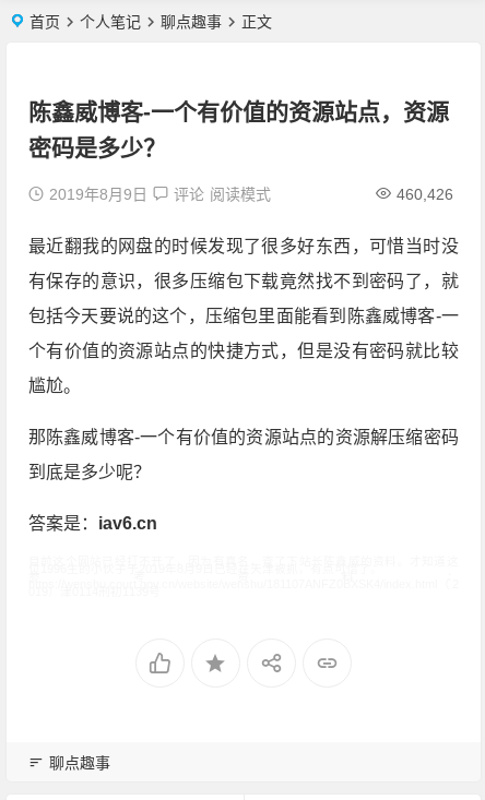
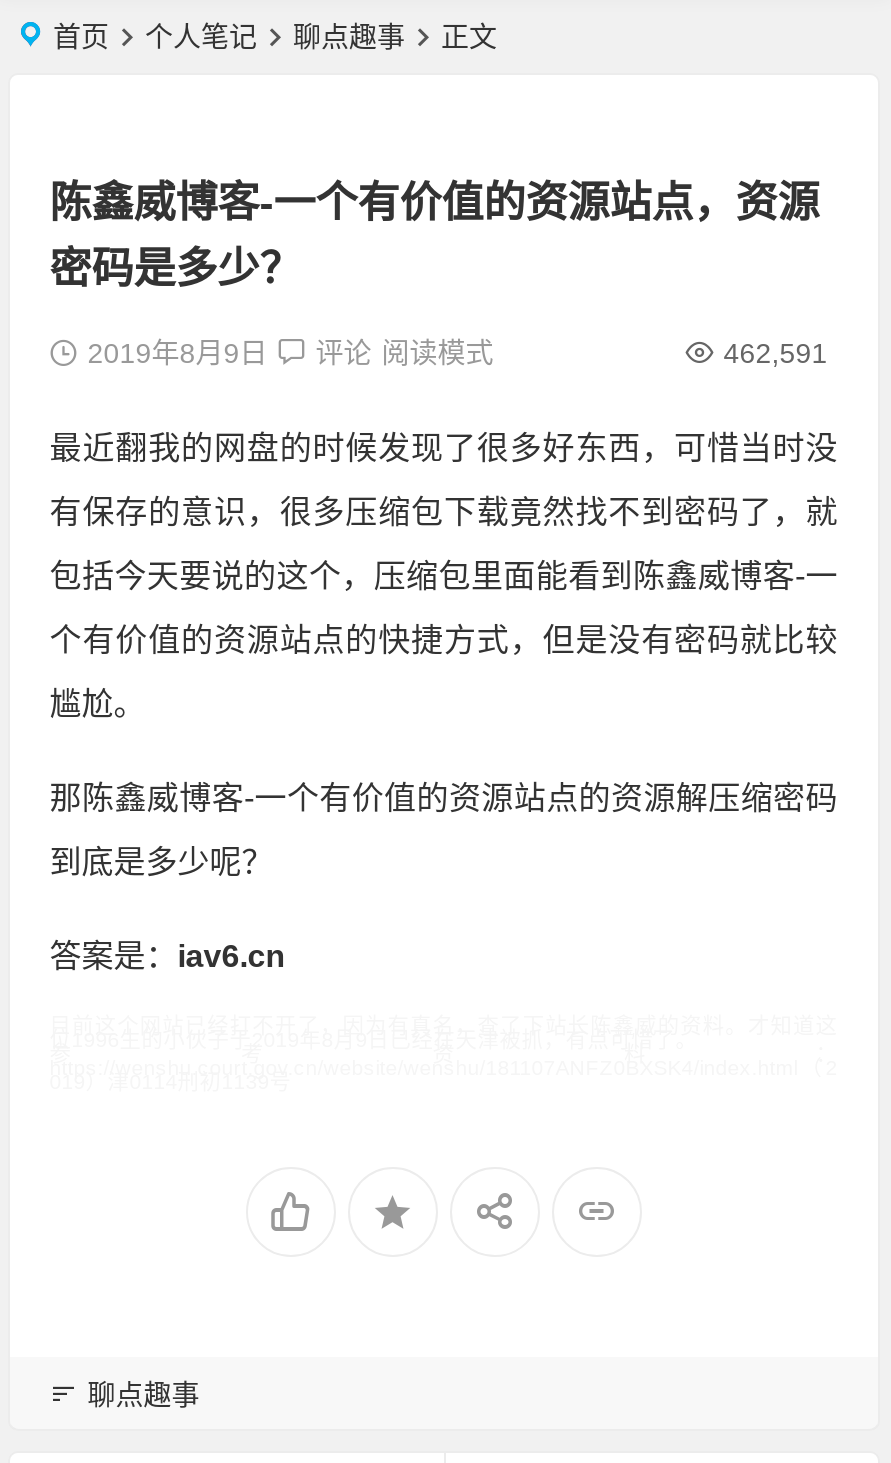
- 460,426
+ 462,591
